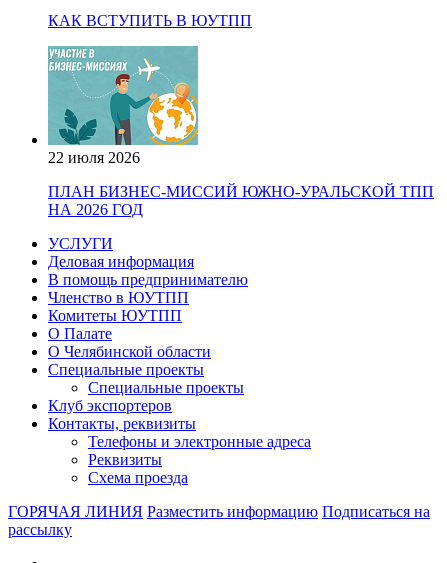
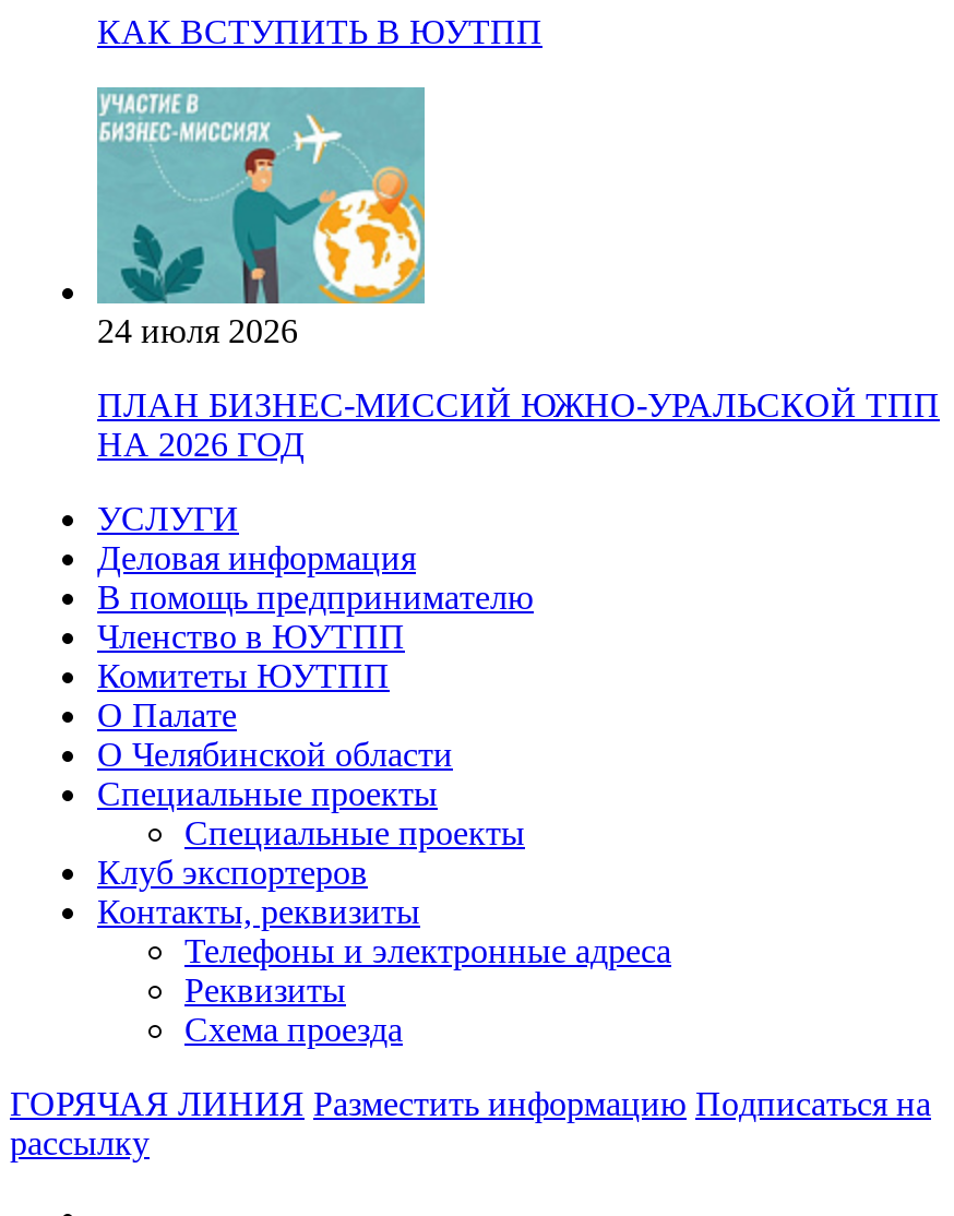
- 22 июля 2026
+ 24 июля 2026
